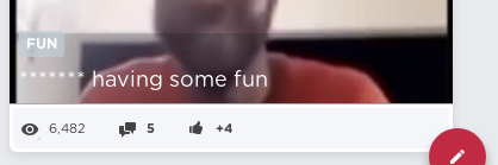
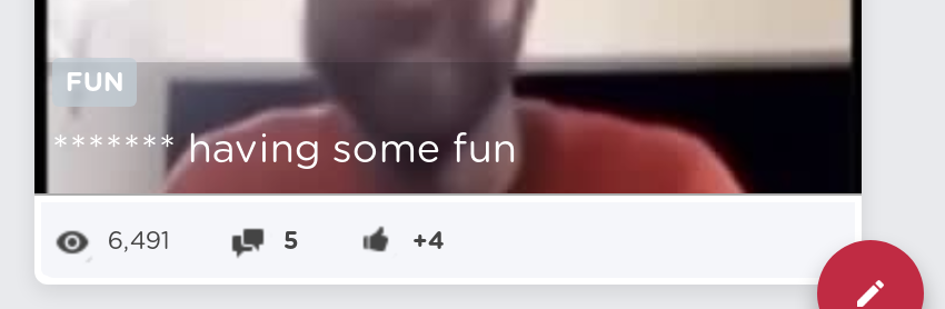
- 6,482
+ 6,491
